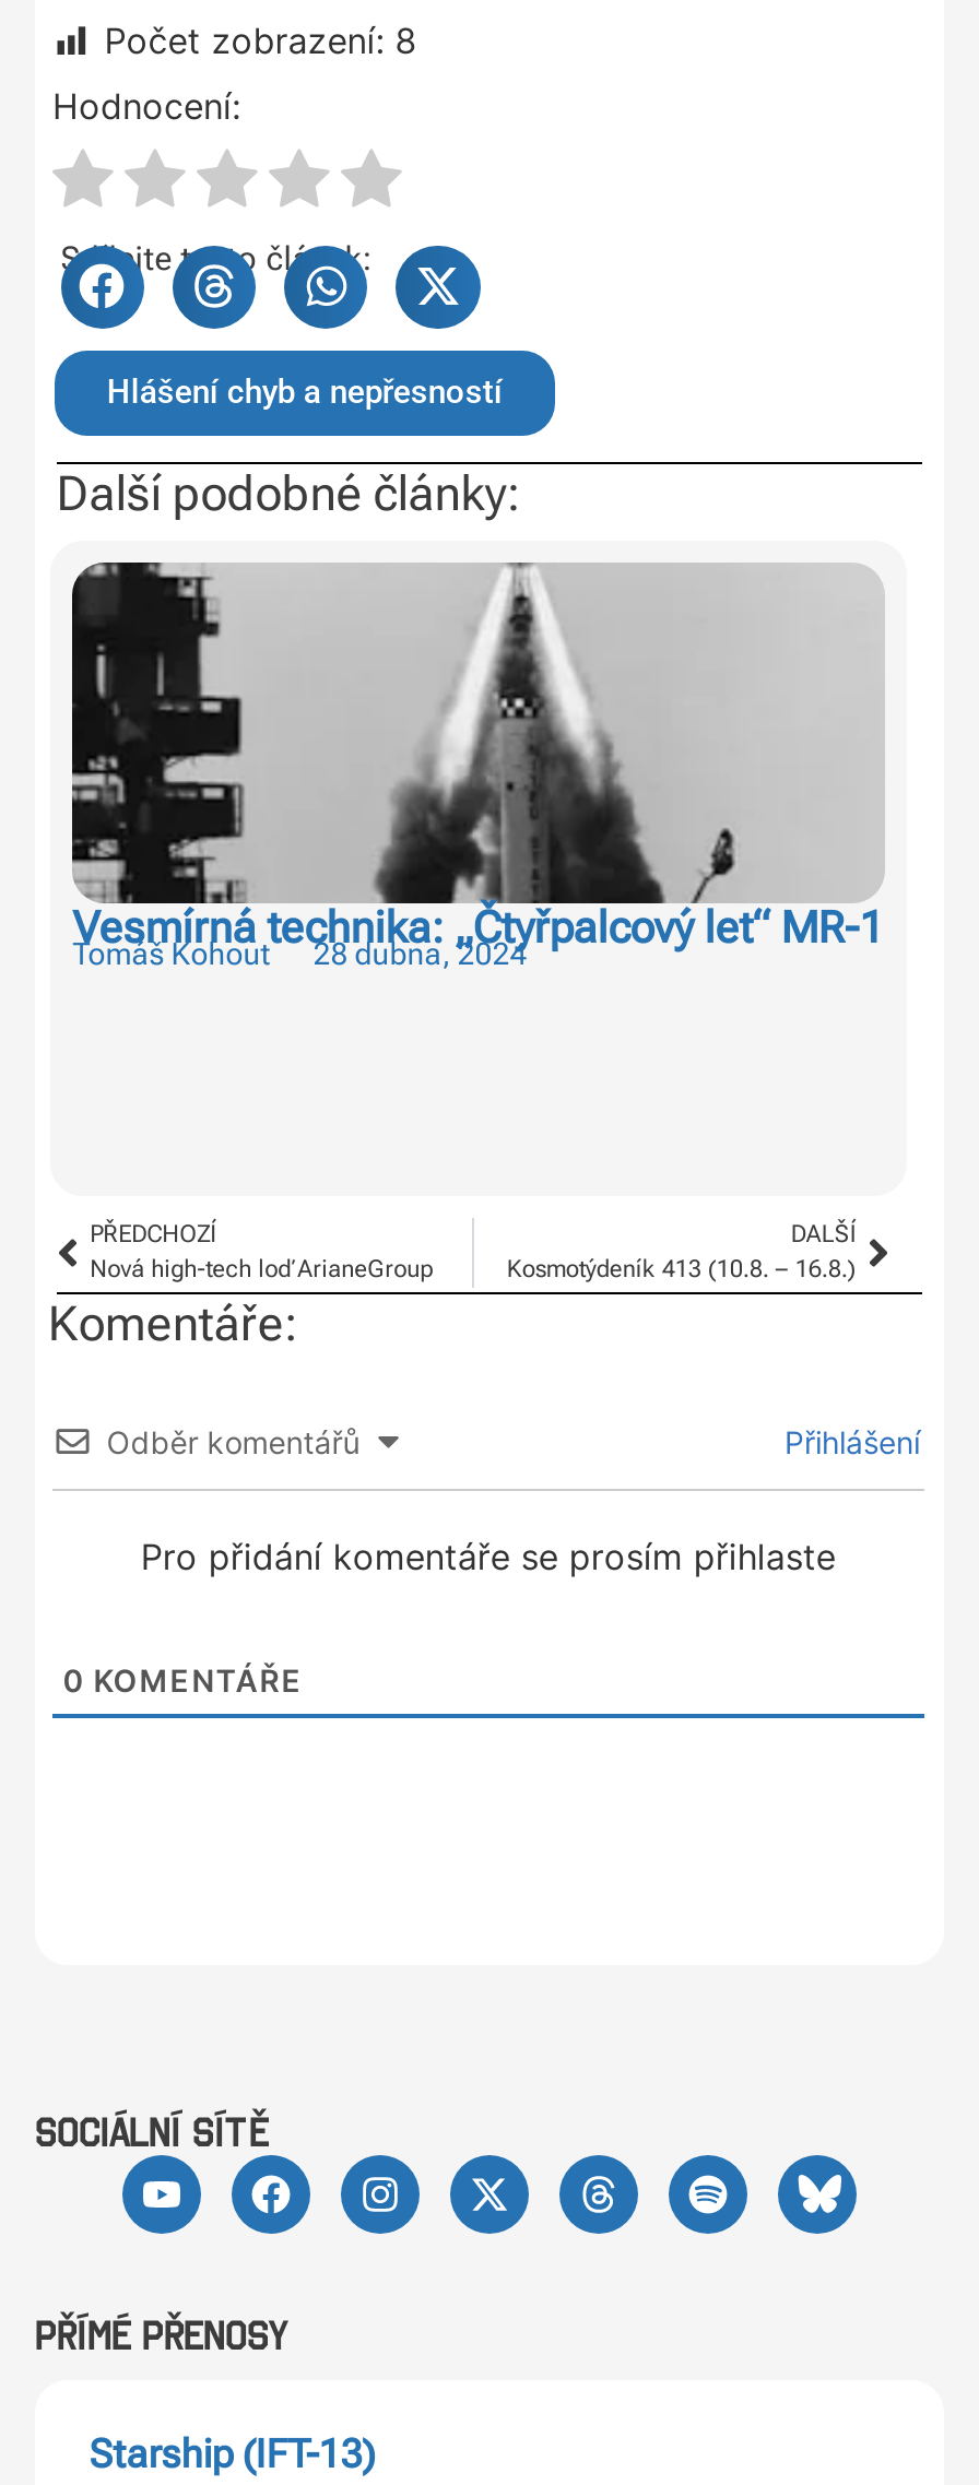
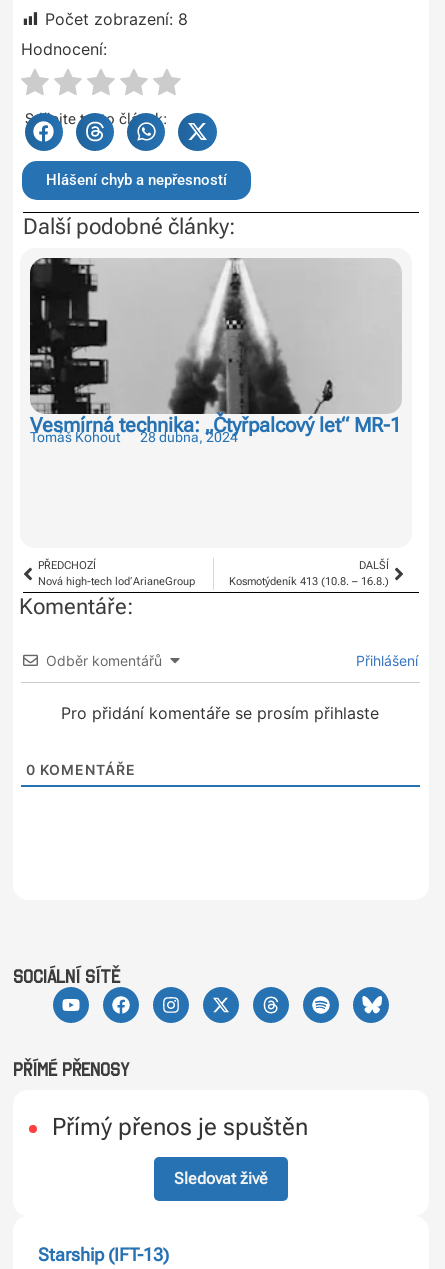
+ Přímý přenos je spuštěn
+ Sledovat živě
